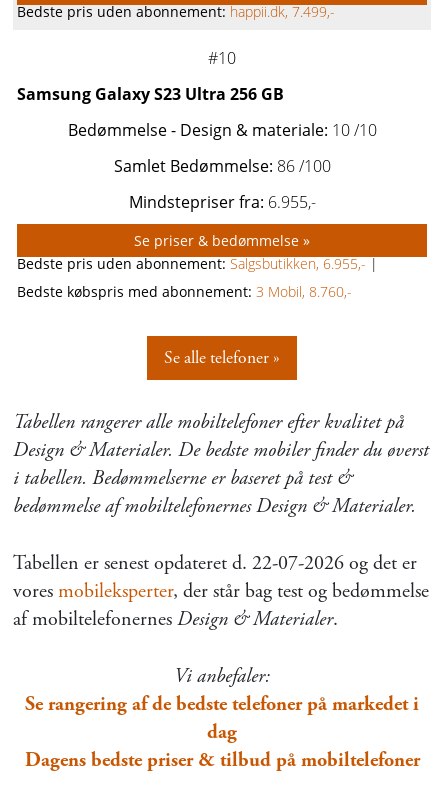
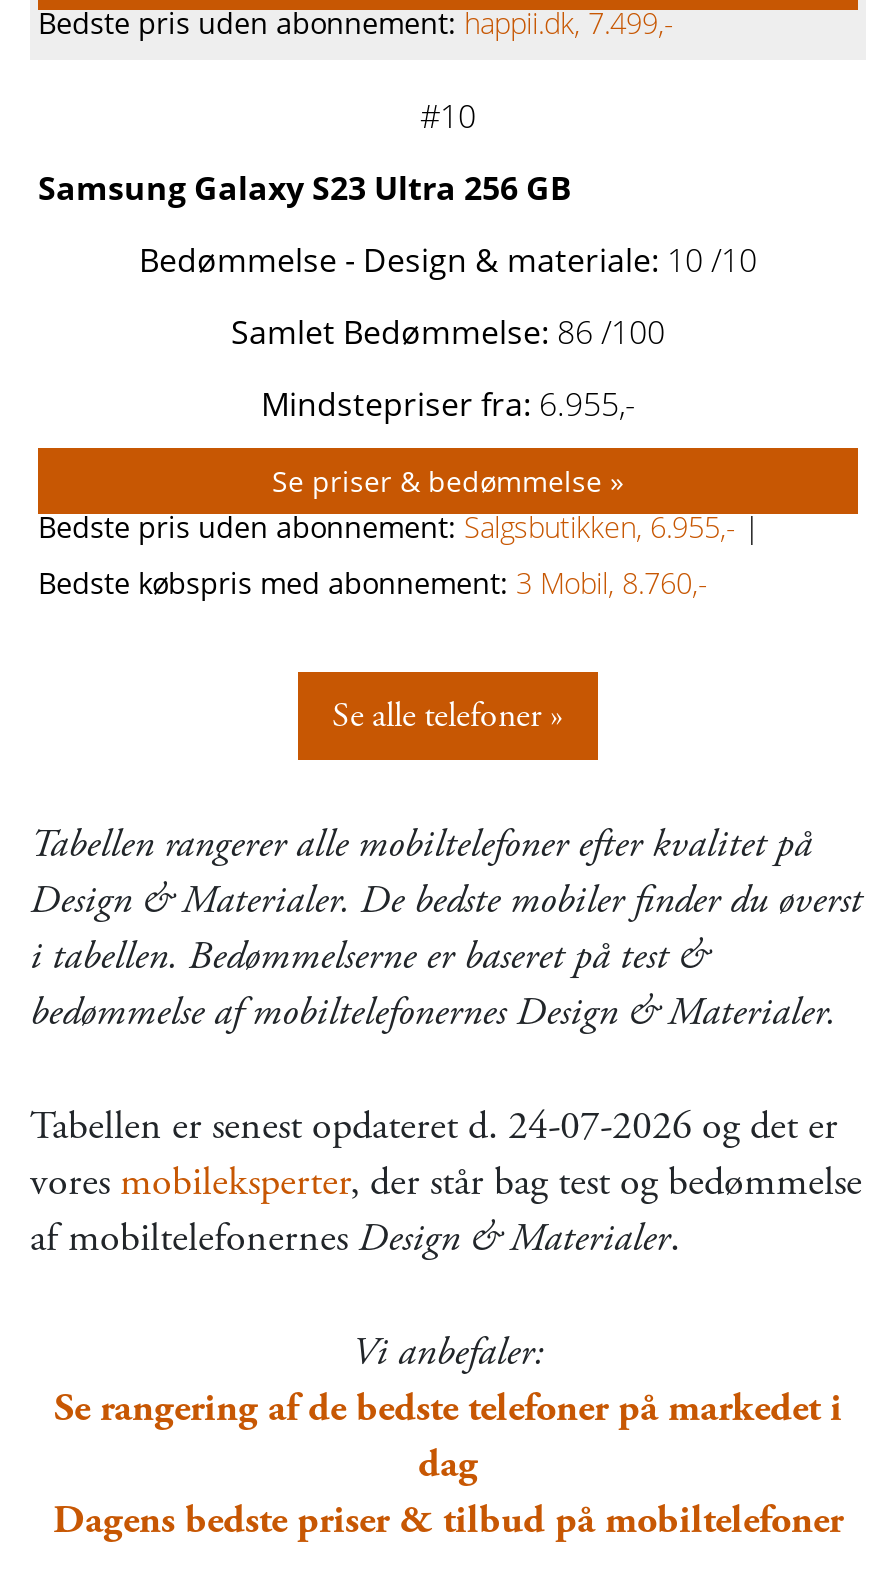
- Tabellen er senest opdateret d. 22-07-2026 og det er
+ Tabellen er senest opdateret d. 24-07-2026 og det er
